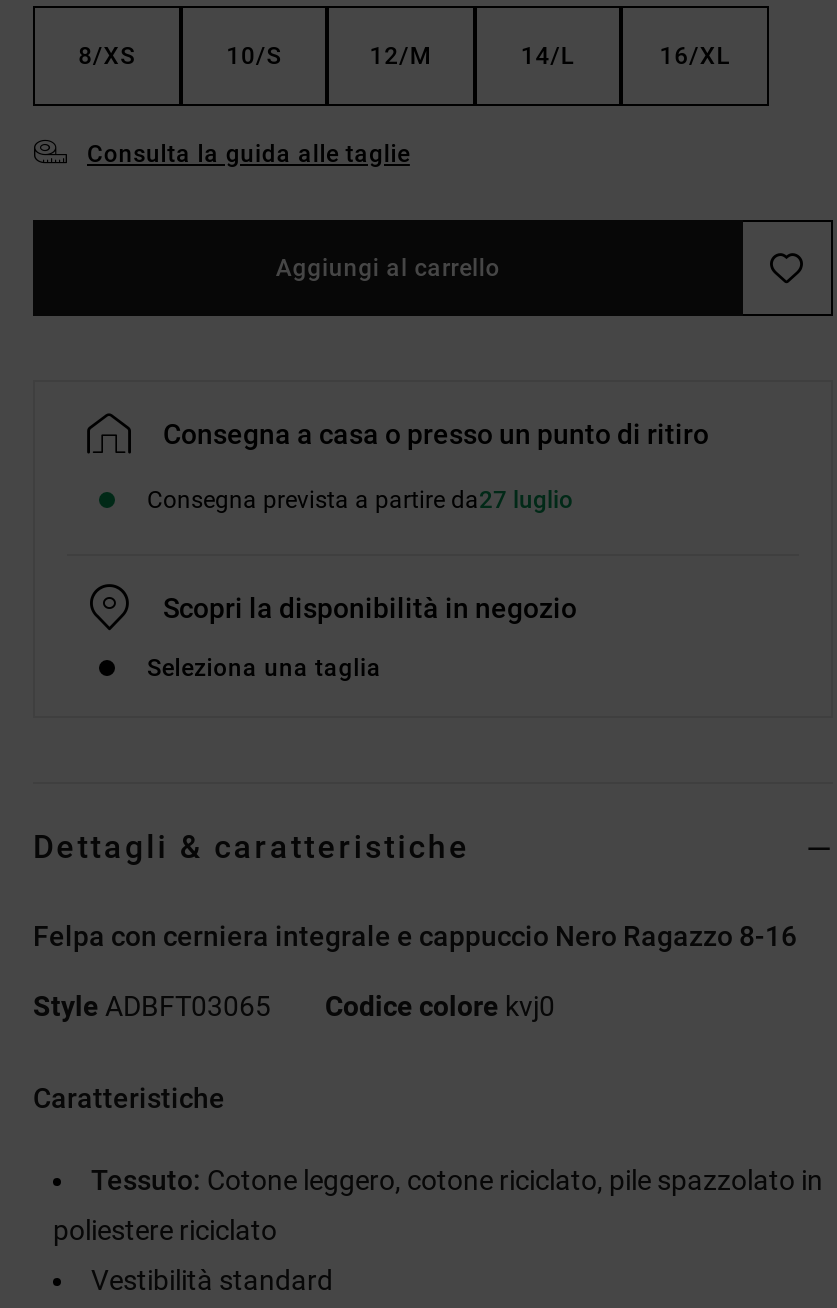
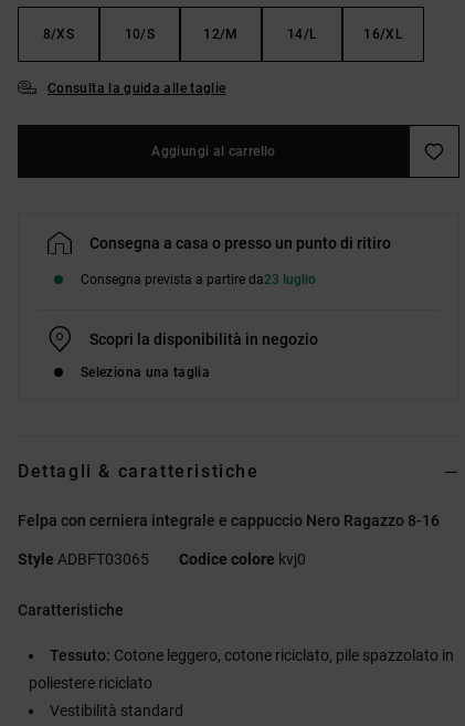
- Consegna prevista a partire da27 luglio
+ Consegna prevista a partire da23 luglio
